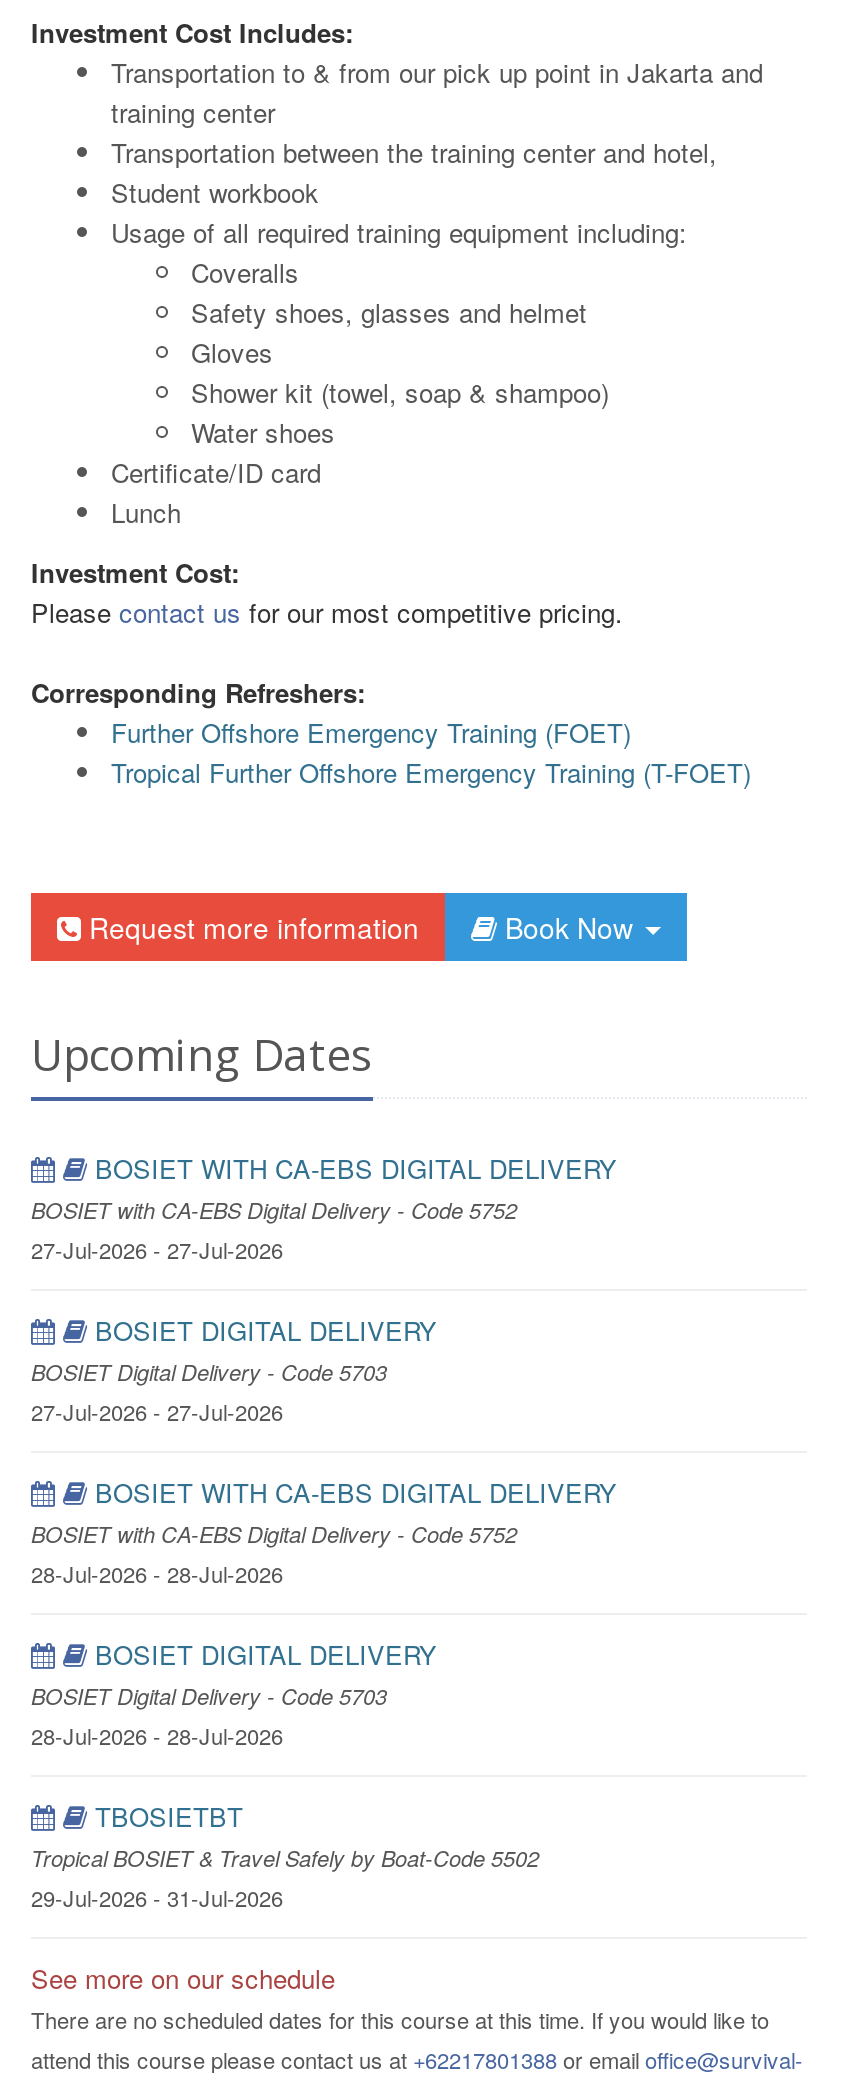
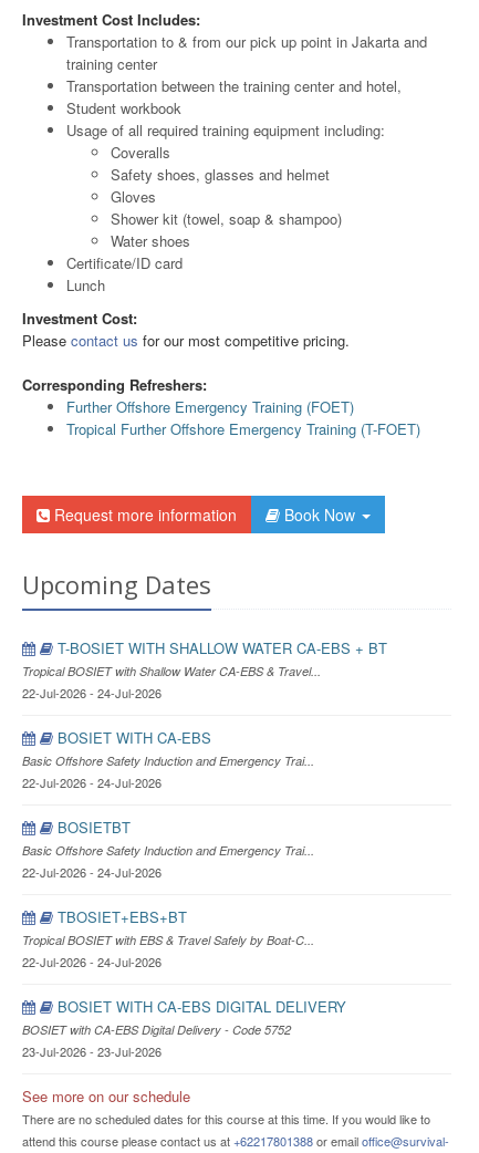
+ T-BOSIET WITH SHALLOW WATER CA-EBS + BT
+ Tropical BOSIET with Shallow Water CA-EBS & Travel...
+ 22-Jul-2026 - 24-Jul-2026
+ BOSIET WITH CA-EBS
+ Basic Offshore Safety Induction and Emergency Trai...
+ 22-Jul-2026 - 24-Jul-2026
+ BOSIETBT
+ Basic Offshore Safety Induction and Emergency Trai...
+ 22-Jul-2026 - 24-Jul-2026
+ TBOSIET+EBS+BT
+ Tropical BOSIET with EBS & Travel Safely by Boat-C...
+ 22-Jul-2026 - 24-Jul-2026

moved down: BOSIET WITH CA-EBS DIGITAL DELIVERY | BOSIET with CA-EBS Digital Delivery - Code 5752

- 27-Jul-2026 - 27-Jul-2026
- BOSIET DIGITAL DELIVERY
- BOSIET Digital Delivery - Code 5703
- 27-Jul-2026 - 27-Jul-2026
- BOSIET WITH CA-EBS DIGITAL DELIVERY
- BOSIET with CA-EBS Digital Delivery - Code 5752
- 28-Jul-2026 - 28-Jul-2026
- BOSIET DIGITAL DELIVERY
- BOSIET Digital Delivery - Code 5703
- 28-Jul-2026 - 28-Jul-2026
- TBOSIETBT
- Tropical BOSIET & Travel Safely by Boat-Code 5502
- 29-Jul-2026 - 31-Jul-2026
+ 23-Jul-2026 - 23-Jul-2026
